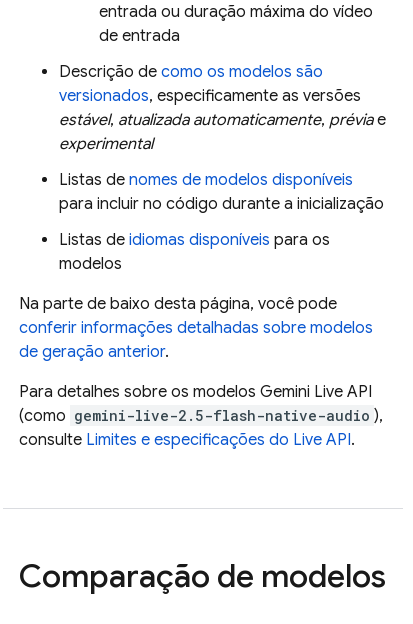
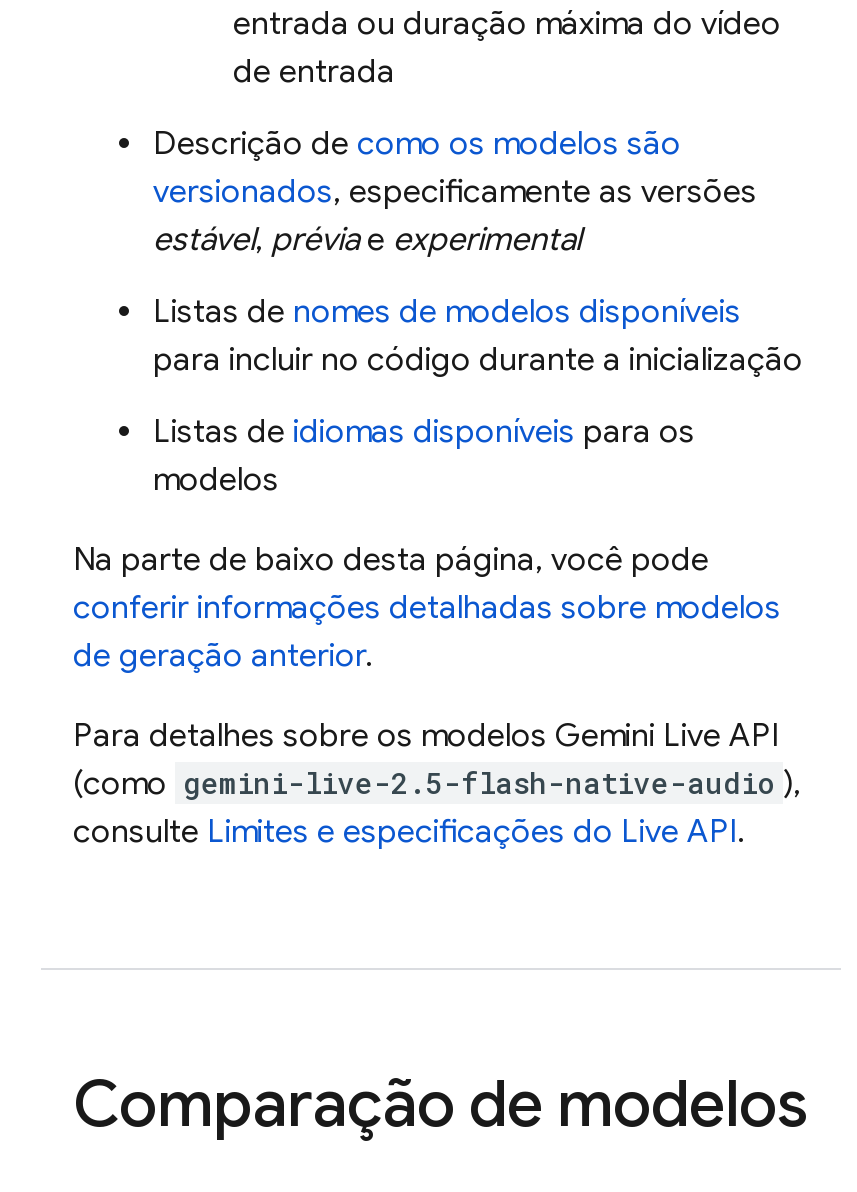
- estável, atualizada automaticamente, prévia e
- experimental
+ estável, prévia e experimental
